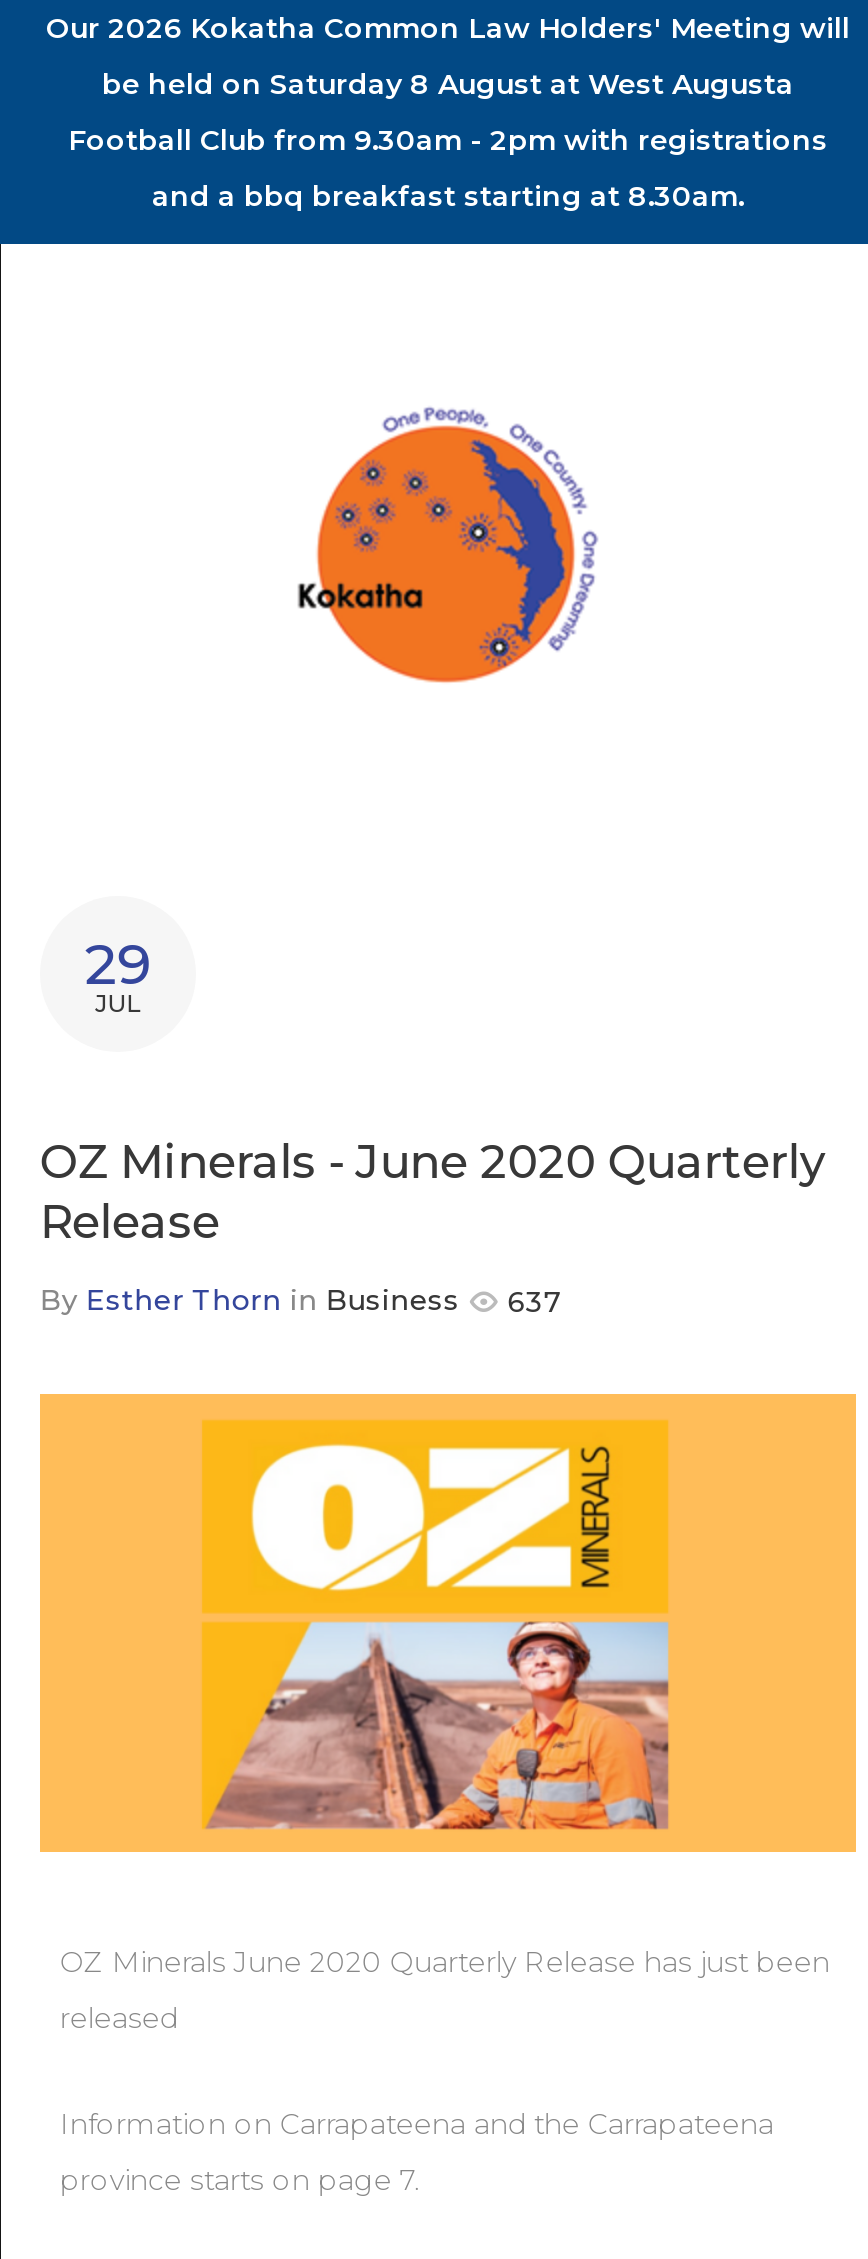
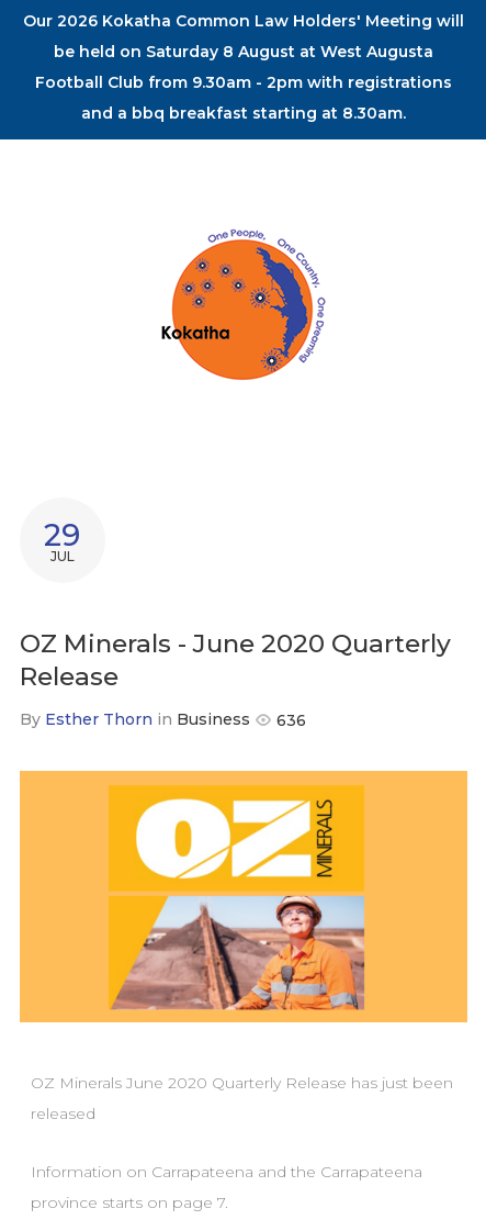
- By Esther Thorn in Business 637
+ By Esther Thorn in Business 636
